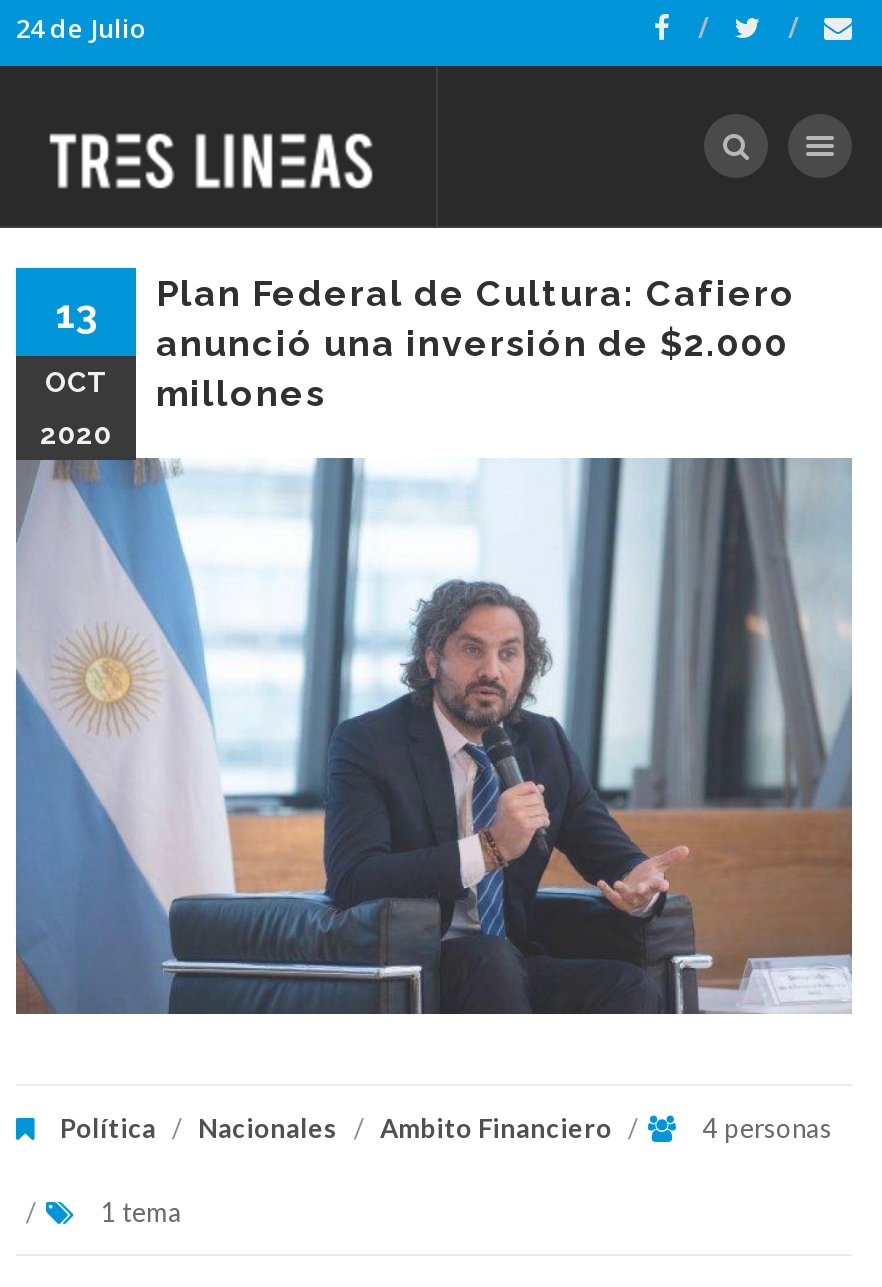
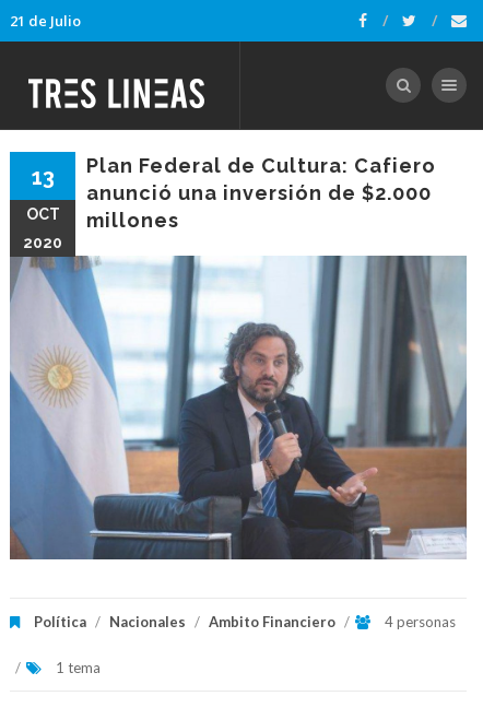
- 24 de Julio
+ 21 de Julio
